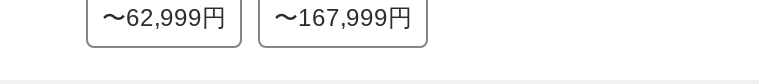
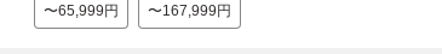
- 〜62,999円 〜167,999円
+ 〜65,999円 〜167,999円
